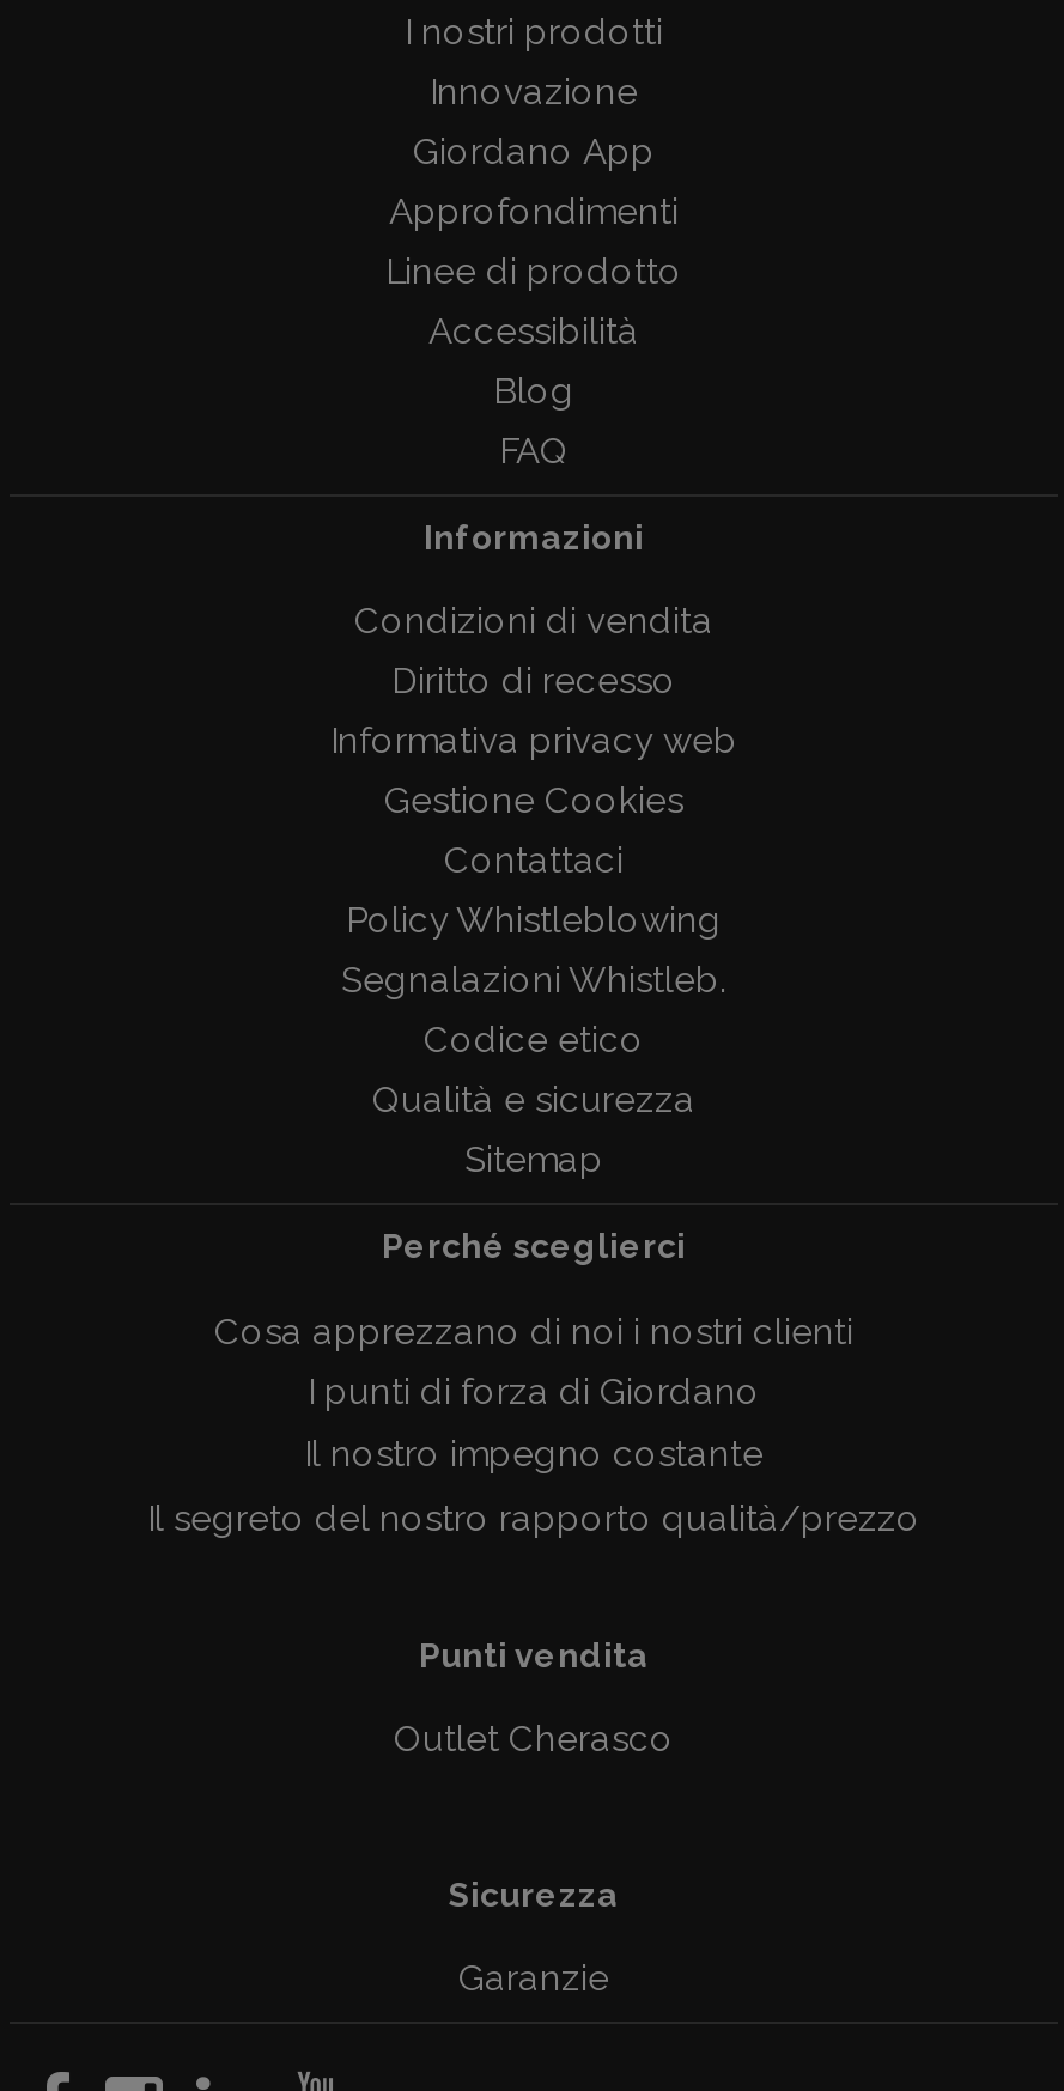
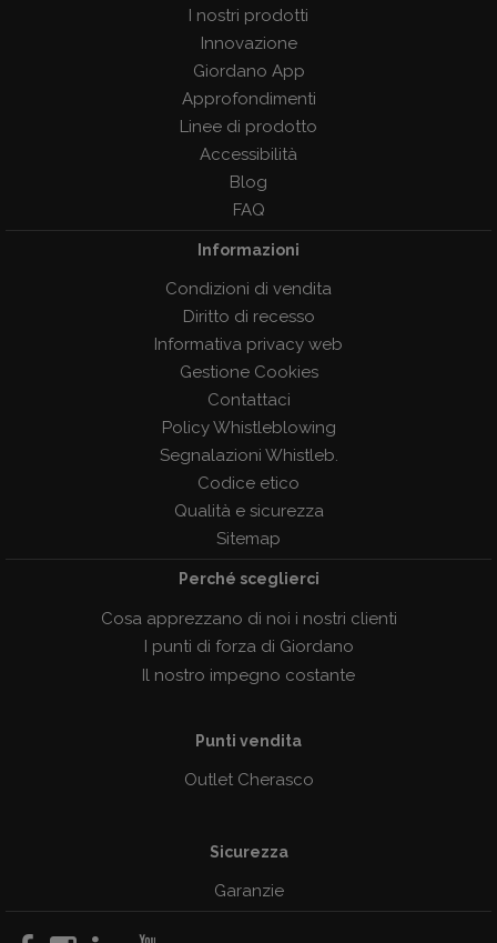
- Il segreto del nostro rapporto qualità/prezzo
